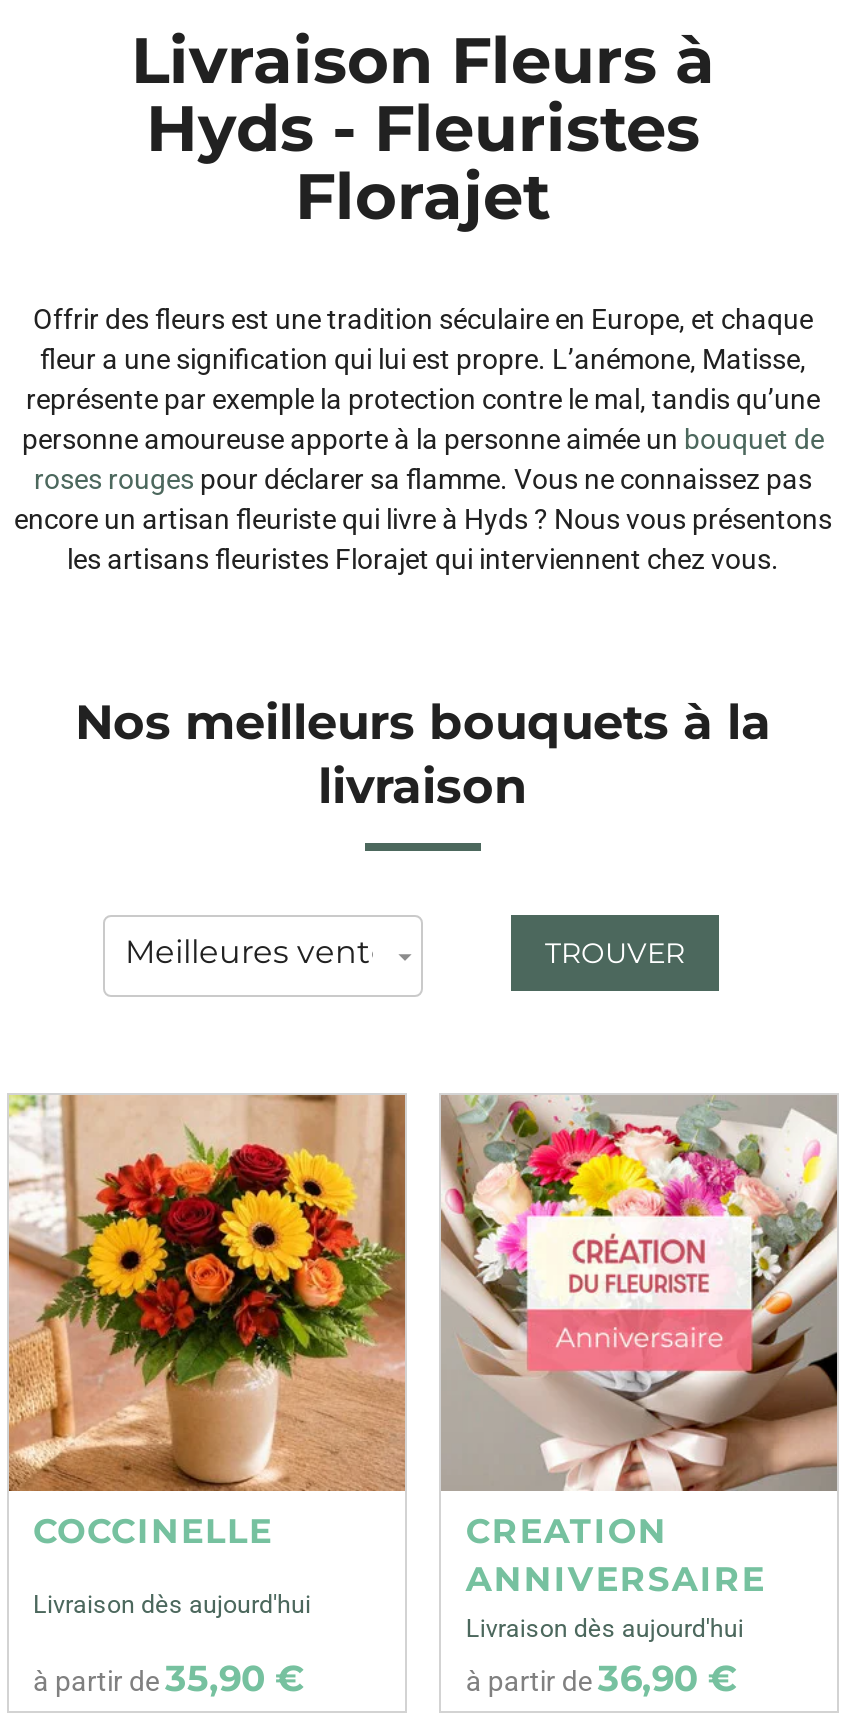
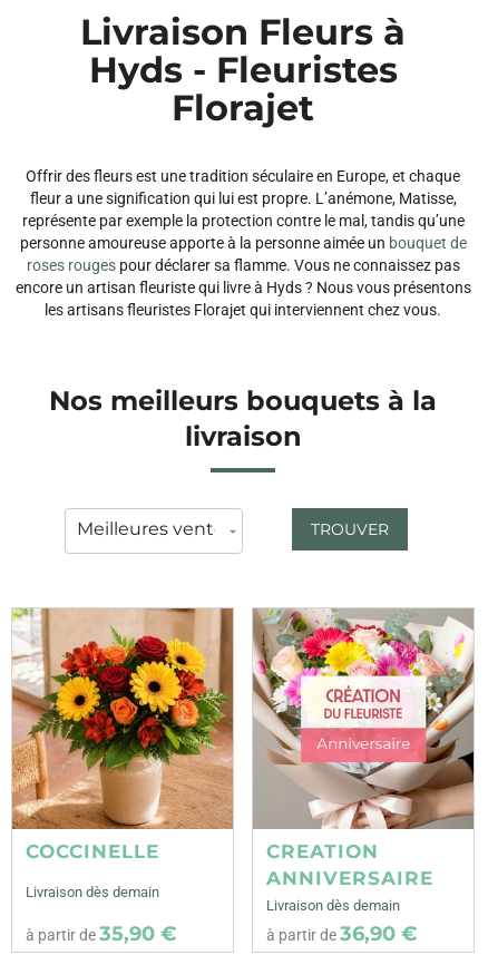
- Livraison dès aujourd'hui
+ Livraison dès demain

- Livraison dès aujourd'hui
+ Livraison dès demain
